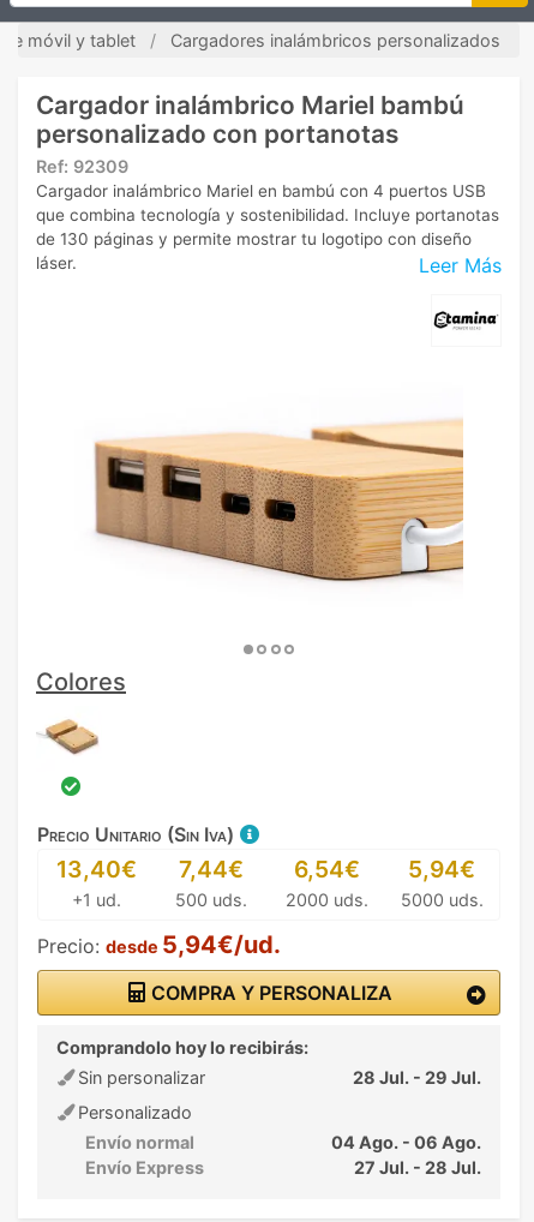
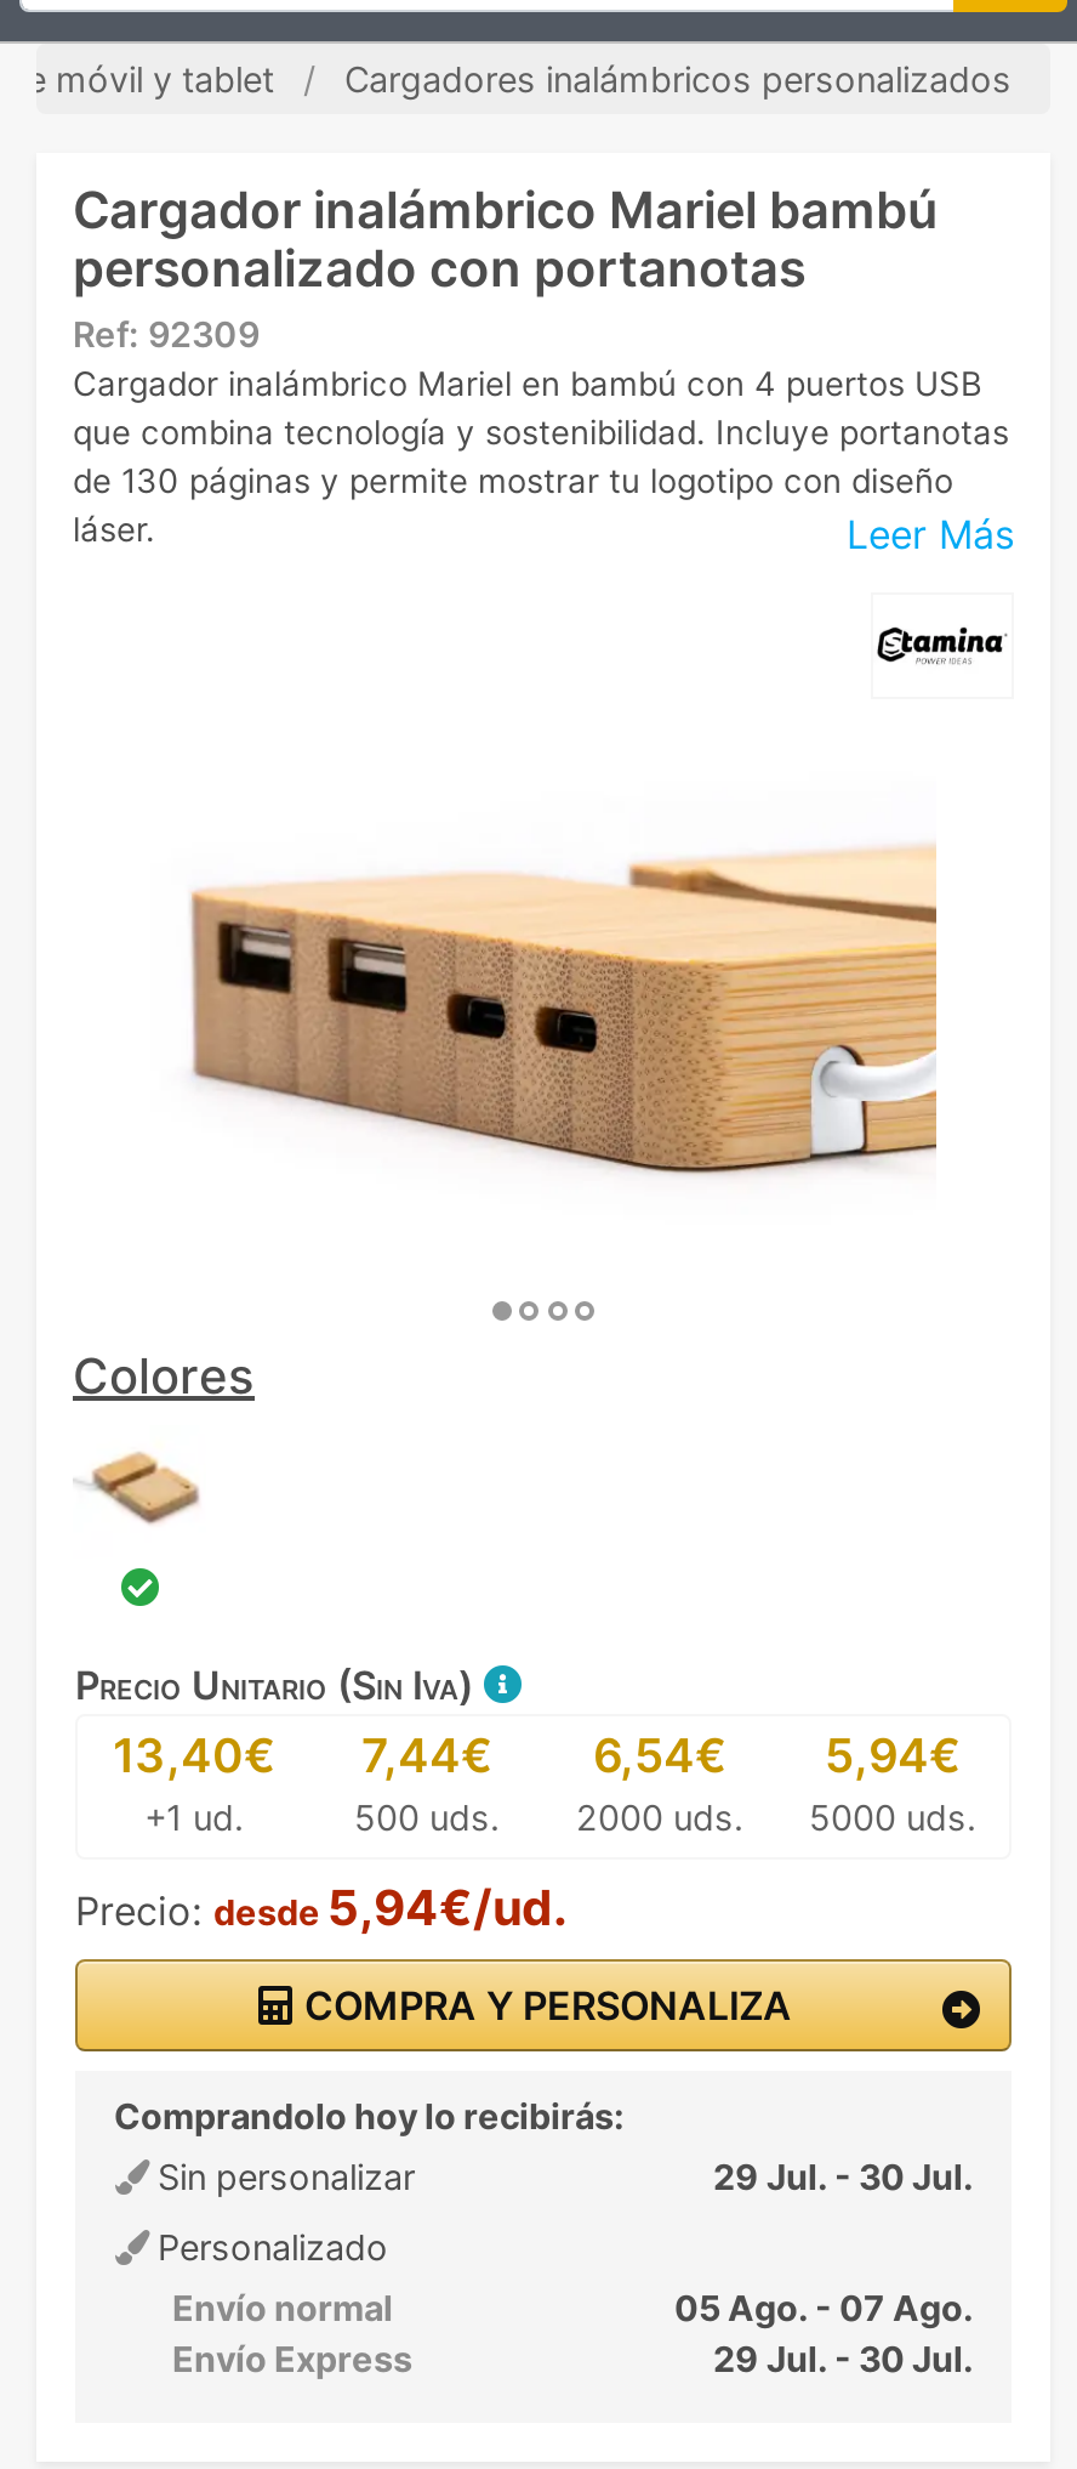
- 28 Jul. - 29 Jul.
+ 29 Jul. - 30 Jul.

- 04 Ago. - 06 Ago.
+ 05 Ago. - 07 Ago.

- 27 Jul. - 28 Jul.
+ 29 Jul. - 30 Jul.
